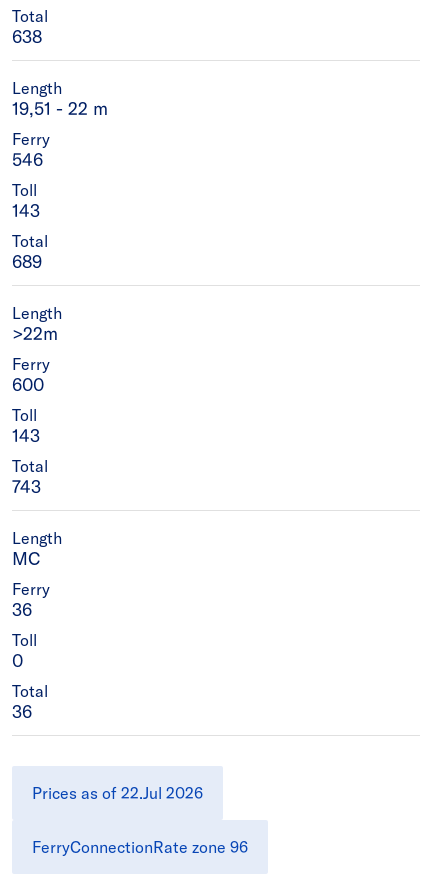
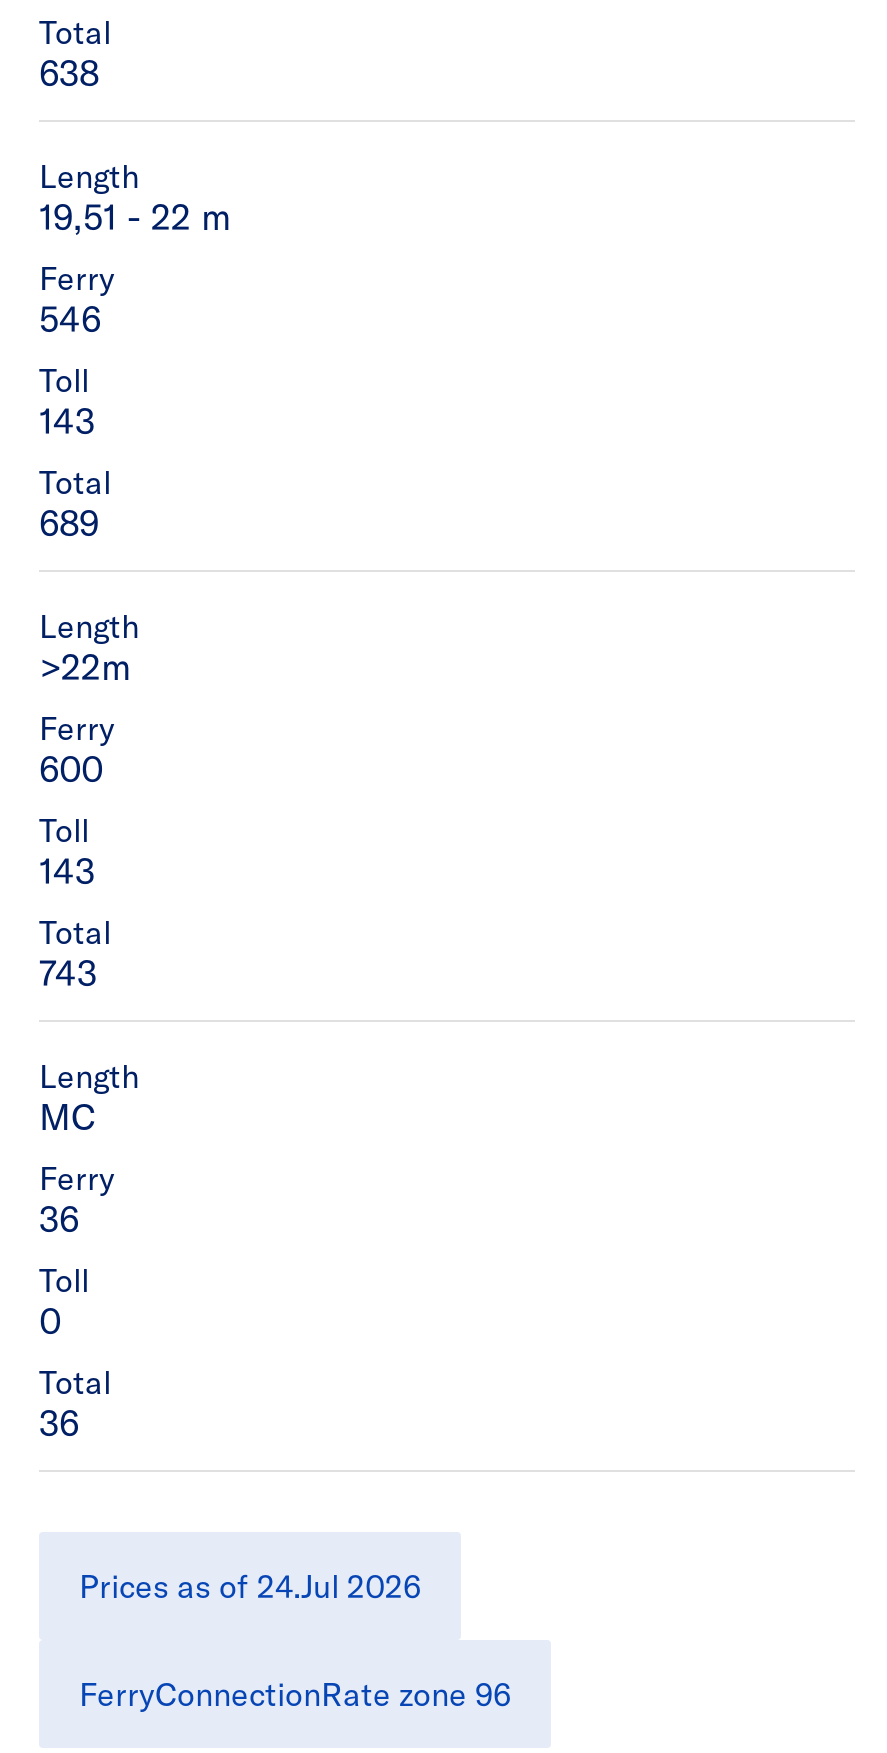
- Prices as of 22.Jul 2026
+ Prices as of 24.Jul 2026
